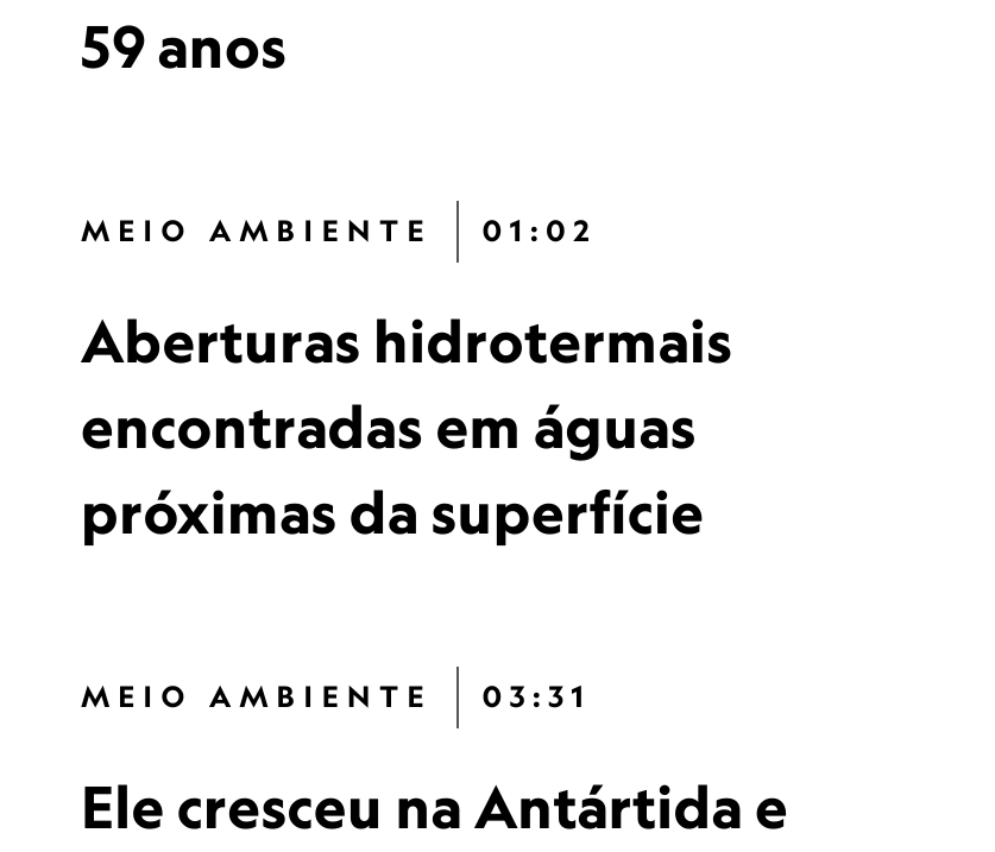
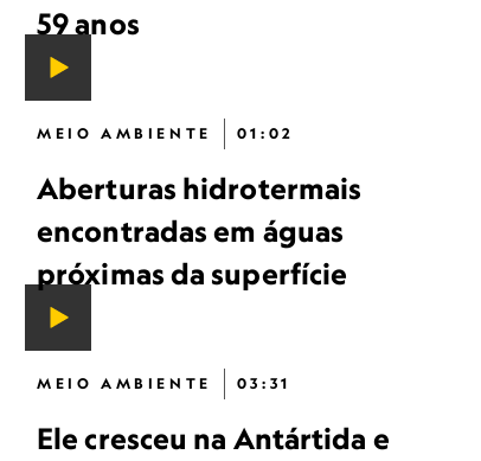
+ [image]

+ [image]
